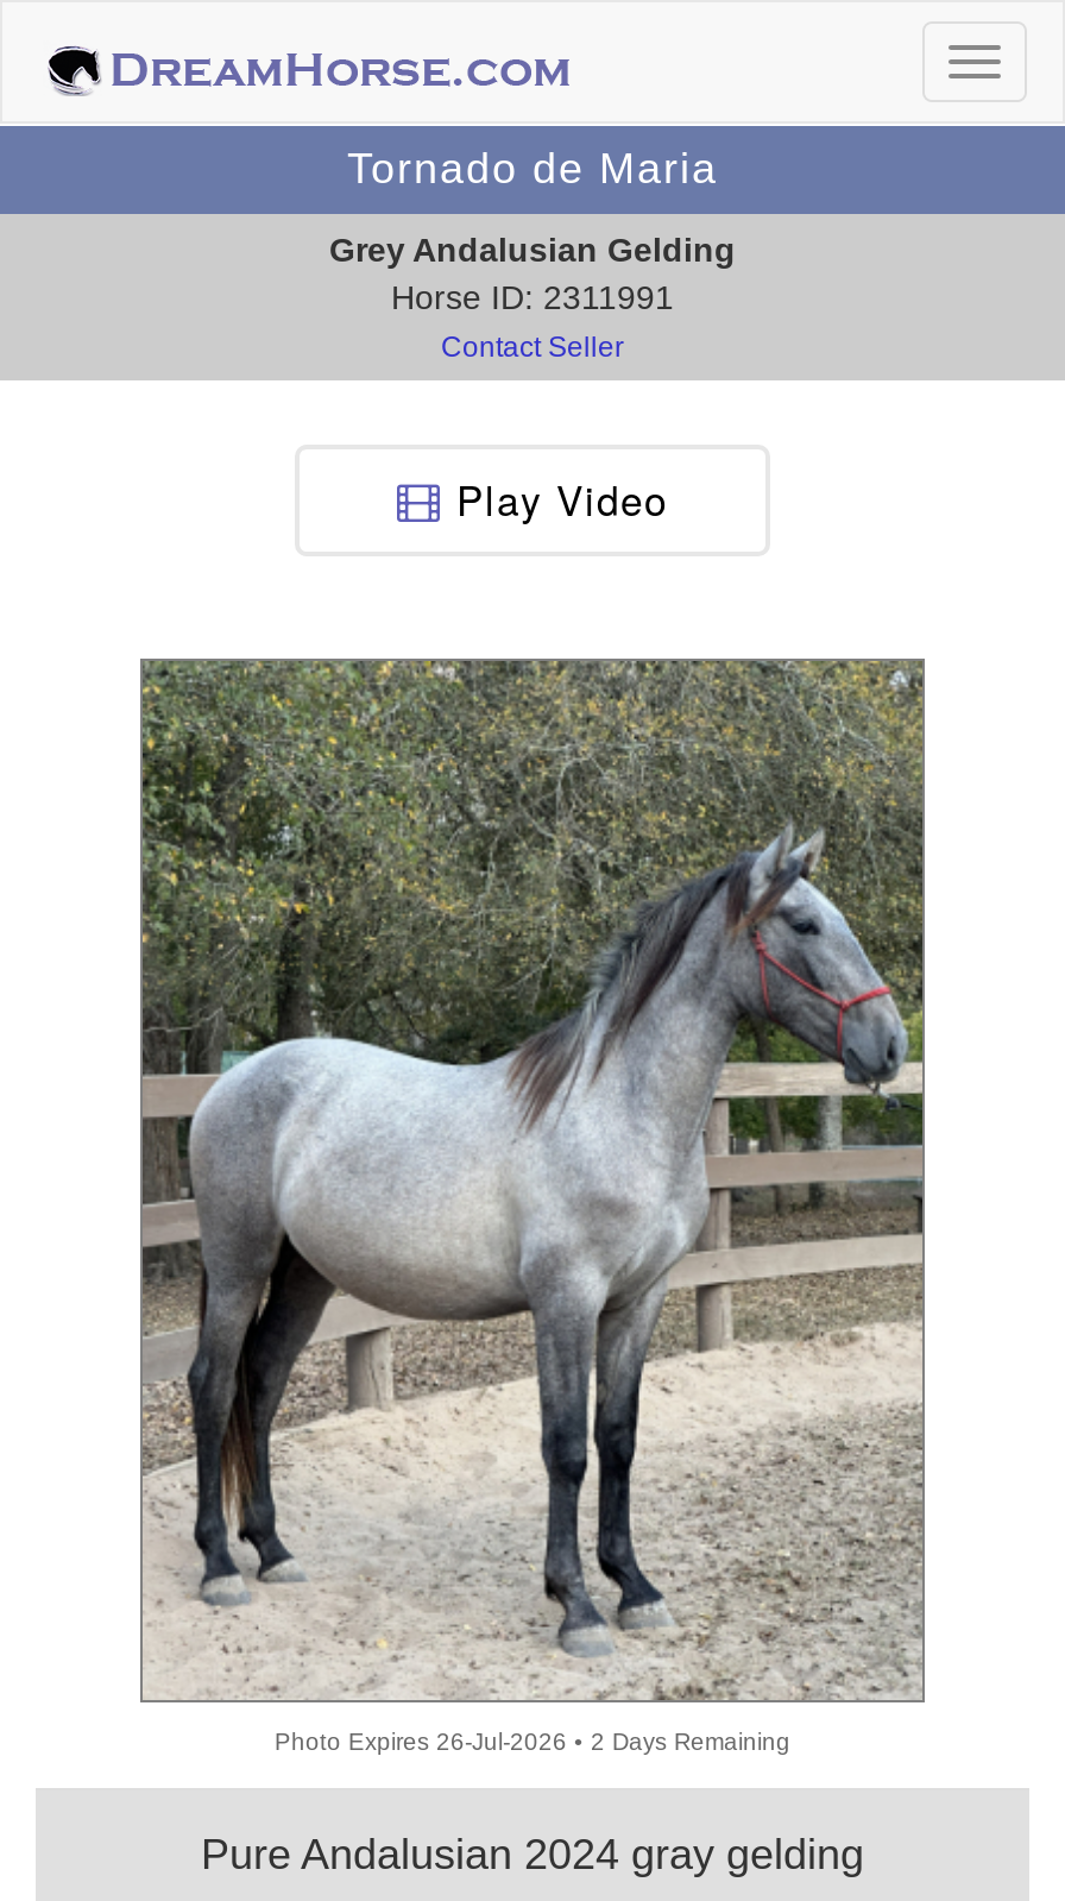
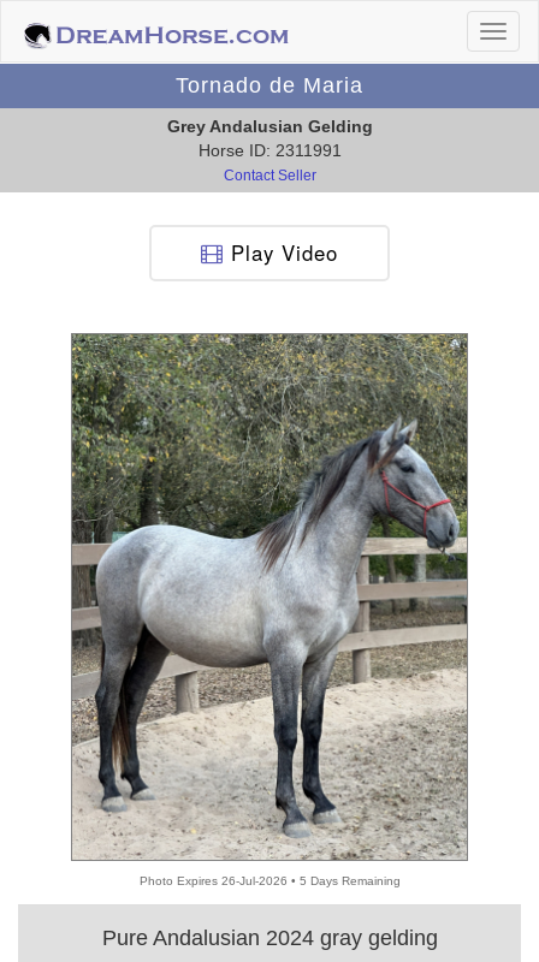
- Photo Expires 26-Jul-2026 • 2 Days Remaining
+ Photo Expires 26-Jul-2026 • 5 Days Remaining
